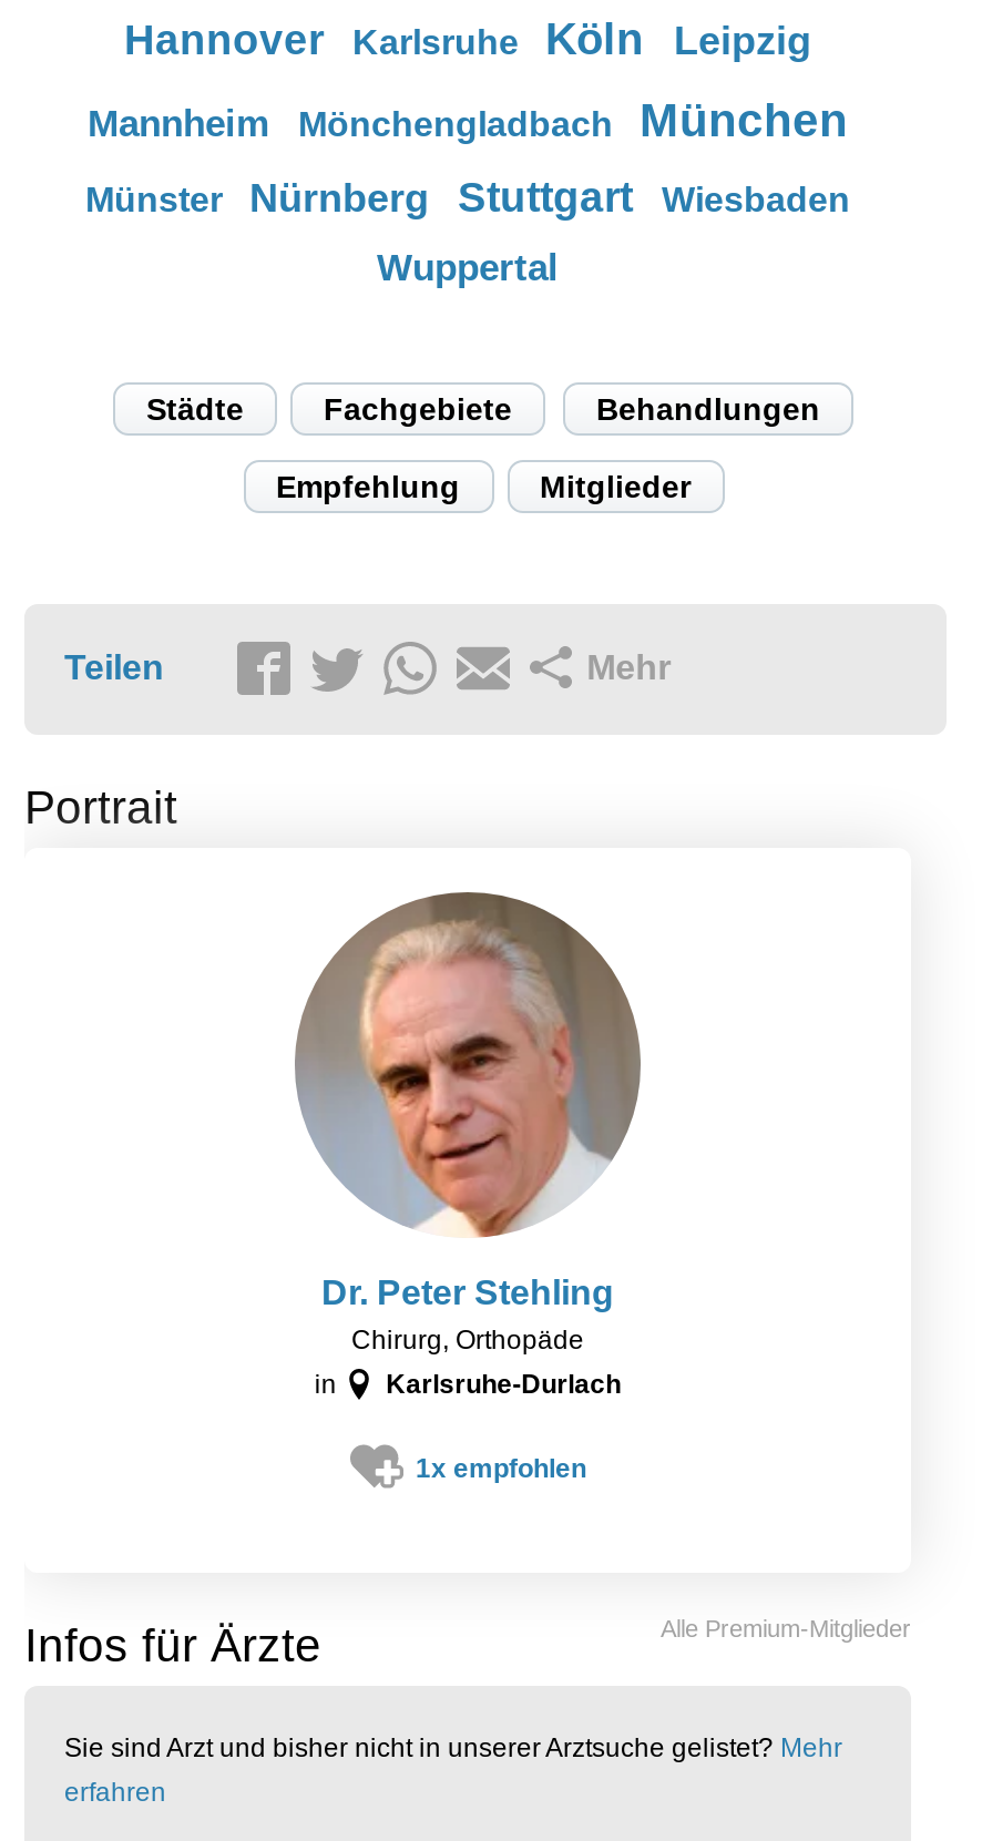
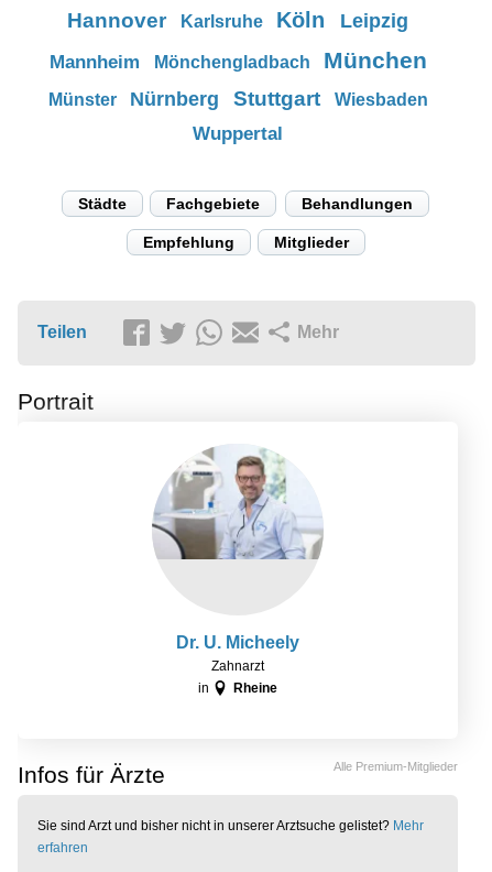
- [image]
- Dr. Peter Stehling
- Chirurg, Orthopäde
+ [image]
+ Dr. U. Micheely
+ Zahnarzt

- Karlsruhe-Durlach
- 1x empfohlen
+ Rheine
